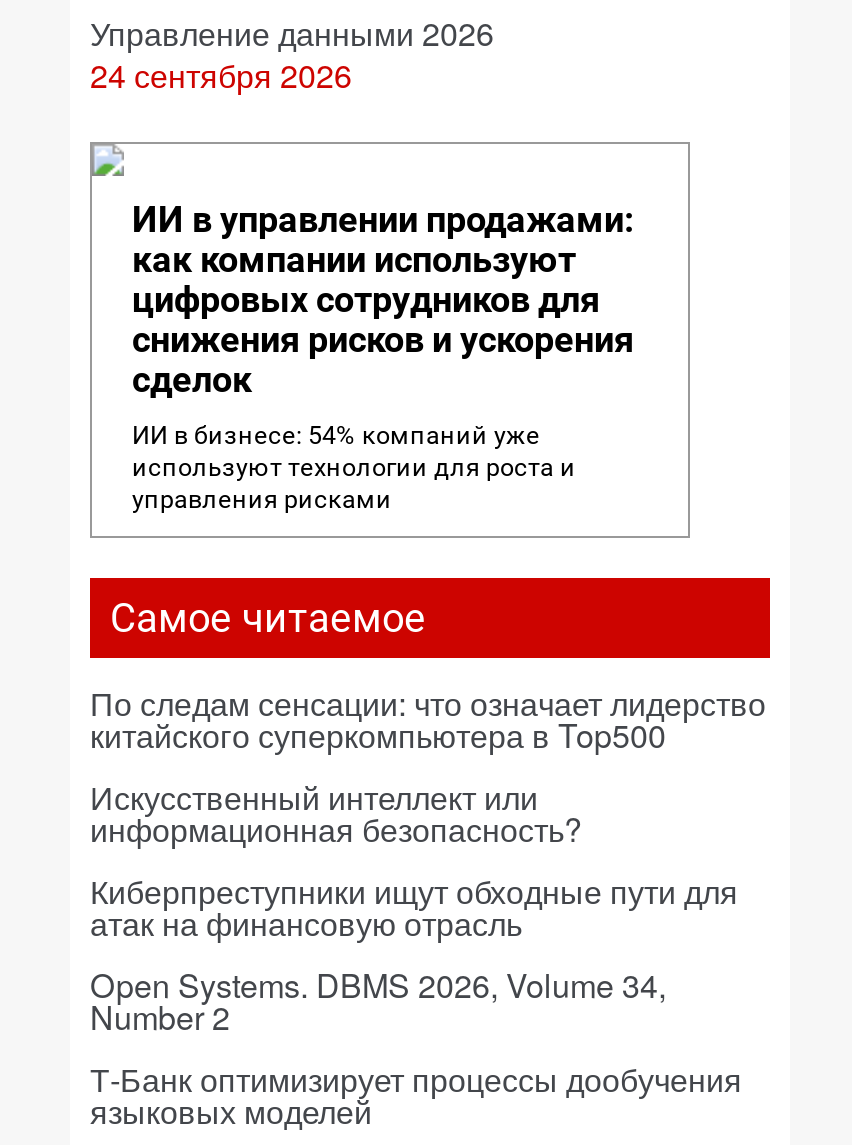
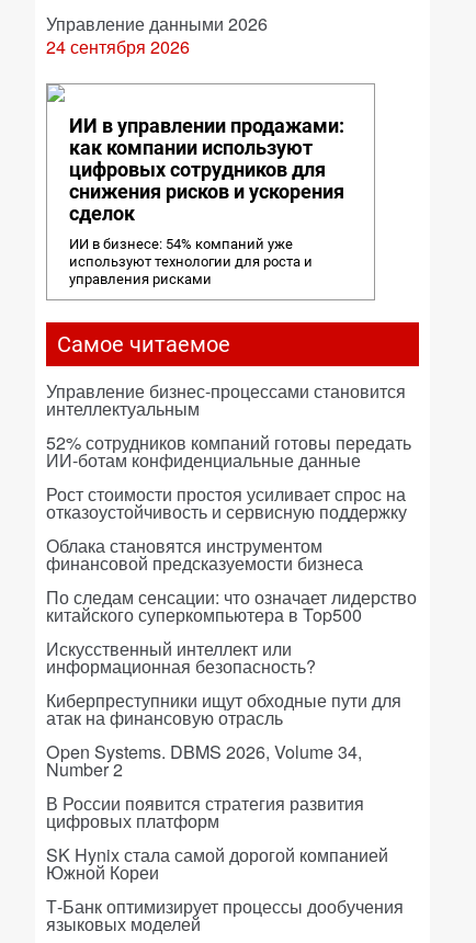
+ Управление бизнес-процессами становится
+ интеллектуальным
+ 52% сотрудников компаний готовы передать
+ ИИ-ботам конфиденциальные данные
+ Рост стоимости простоя усиливает спрос на
+ отказоустойчивость и сервисную поддержку
+ Облака становятся инструментом
+ финансовой предсказуемости бизнеса

+ В России появится стратегия развития
+ цифровых платформ
+ SK Hynix стала самой дорогой компанией
+ Южной Кореи
